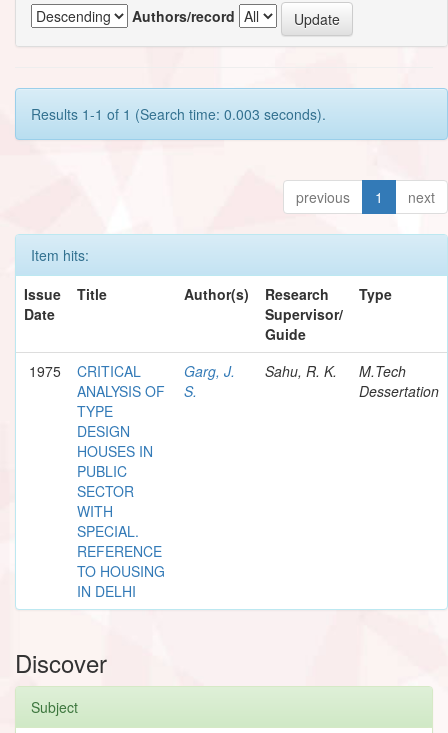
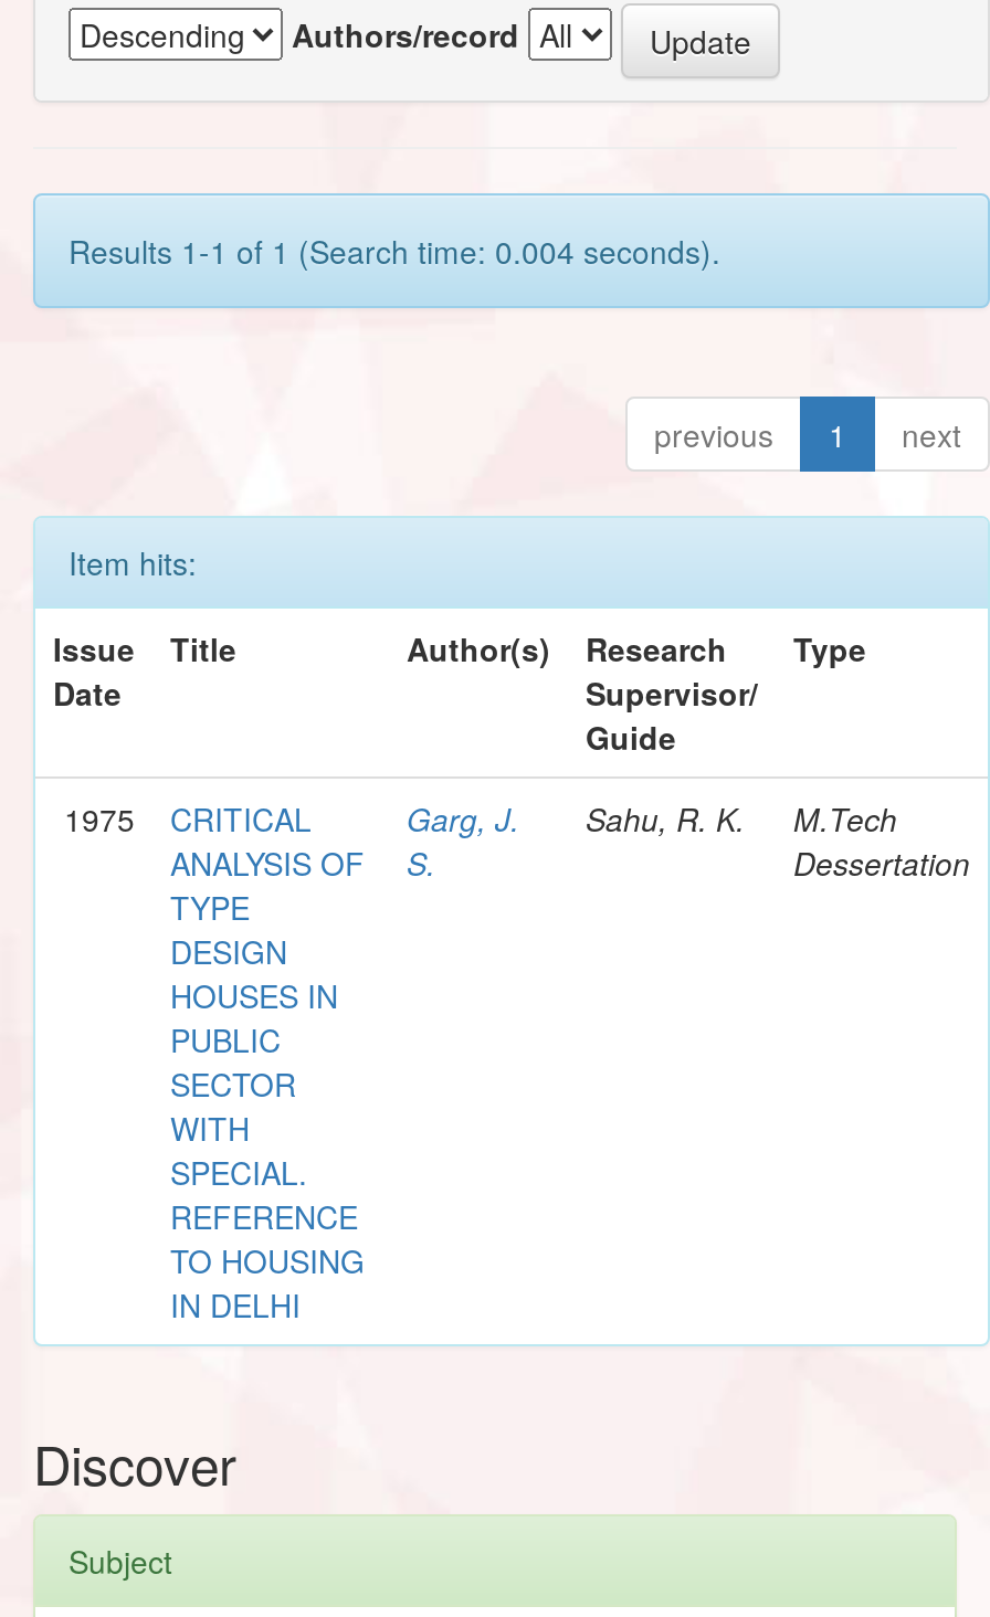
- Results 1-1 of 1 (Search time: 0.003 seconds).
+ Results 1-1 of 1 (Search time: 0.004 seconds).
